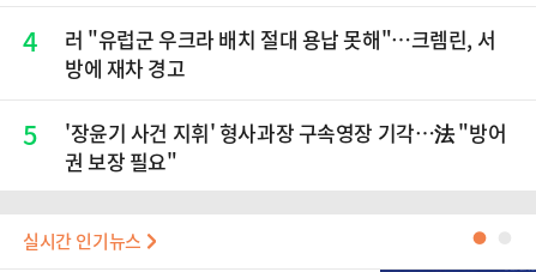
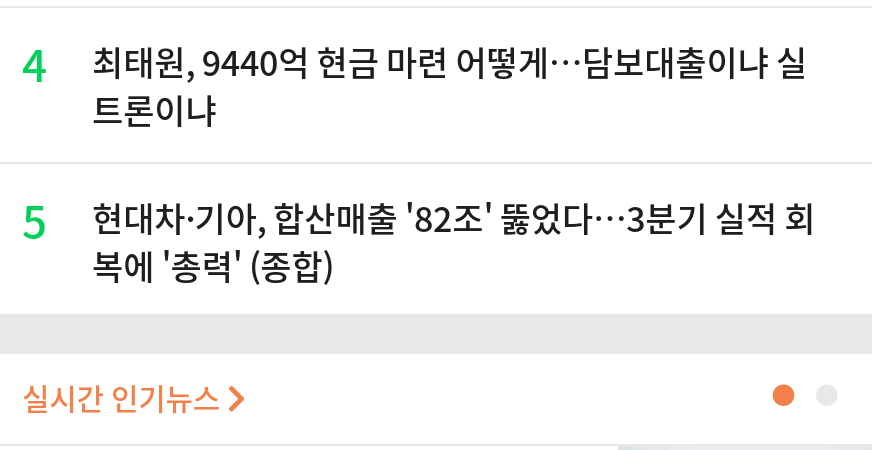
- 러 "유럽군 우크라 배치 절대 용납 못해"…크렘린, 서
- 방에 재차 경고
+ 최태원, 9440억 현금 마련 어떻게…담보대출이냐 실
+ 트론이냐

- '장윤기 사건 지휘' 형사과장 구속영장 기각…法 "방어
- 권 보장 필요"
+ 현대차·기아, 합산매출 '82조' 뚫었다…3분기 실적 회
+ 복에 '총력' (종합)
